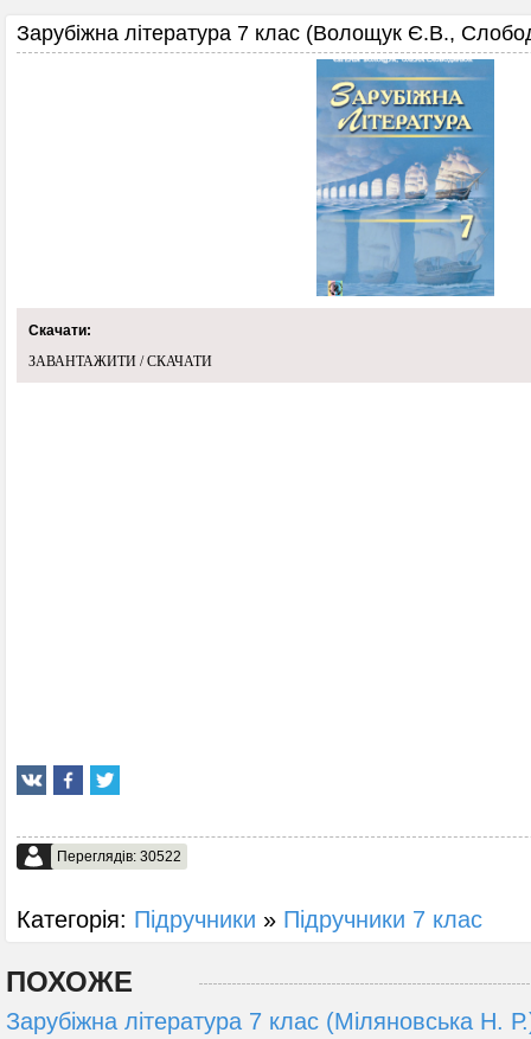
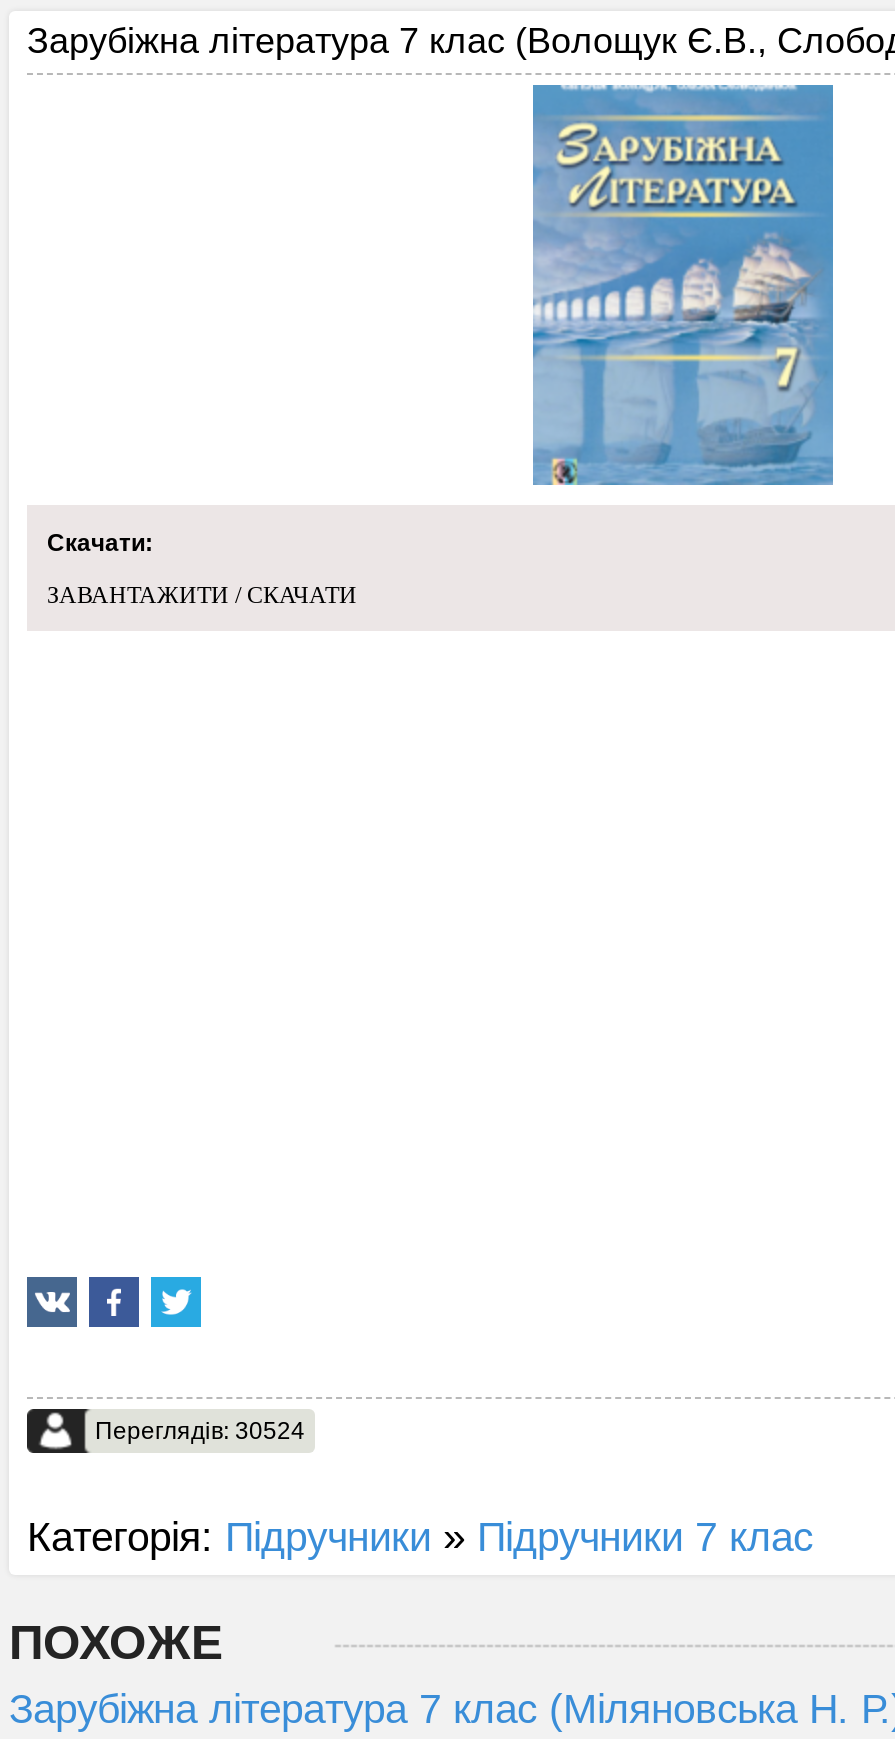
- Переглядів: 30522
+ Переглядів: 30524
